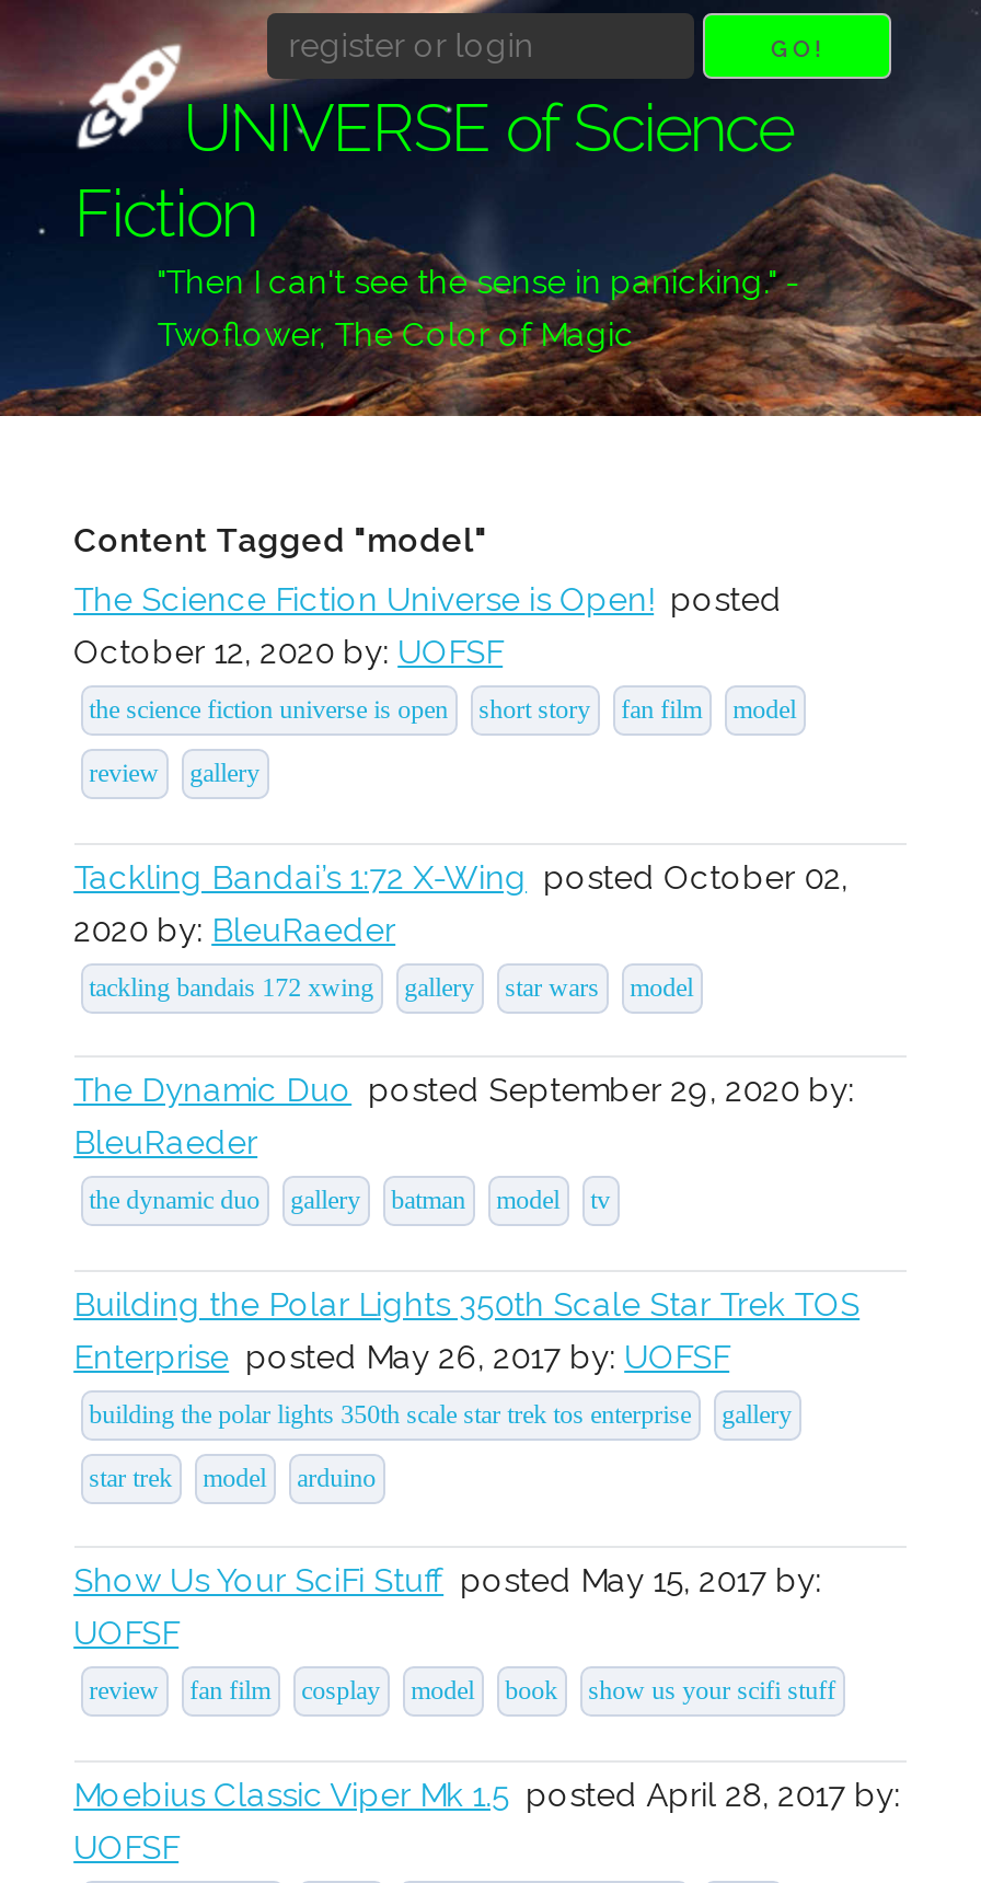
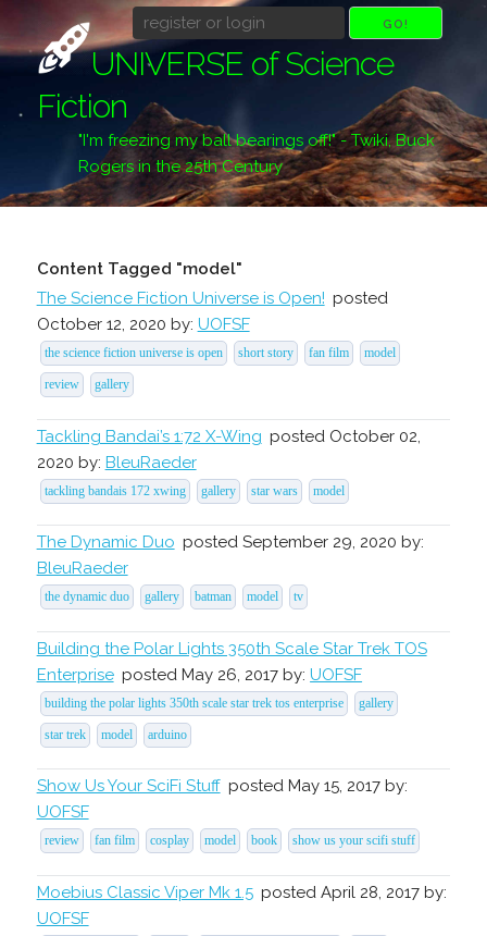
- "Then I can't see the sense in panicking." -
- Twoflower, The Color of Magic
+ "I'm freezing my ball bearings off!" - Twiki, Buck
+ Rogers in the 25th Century
